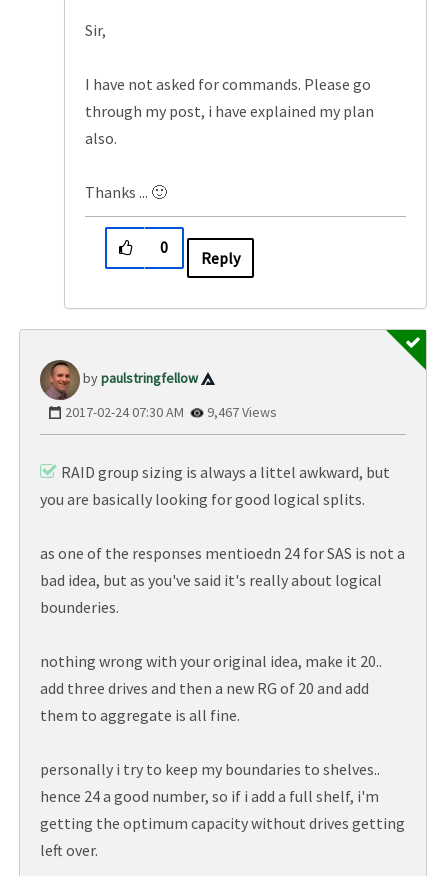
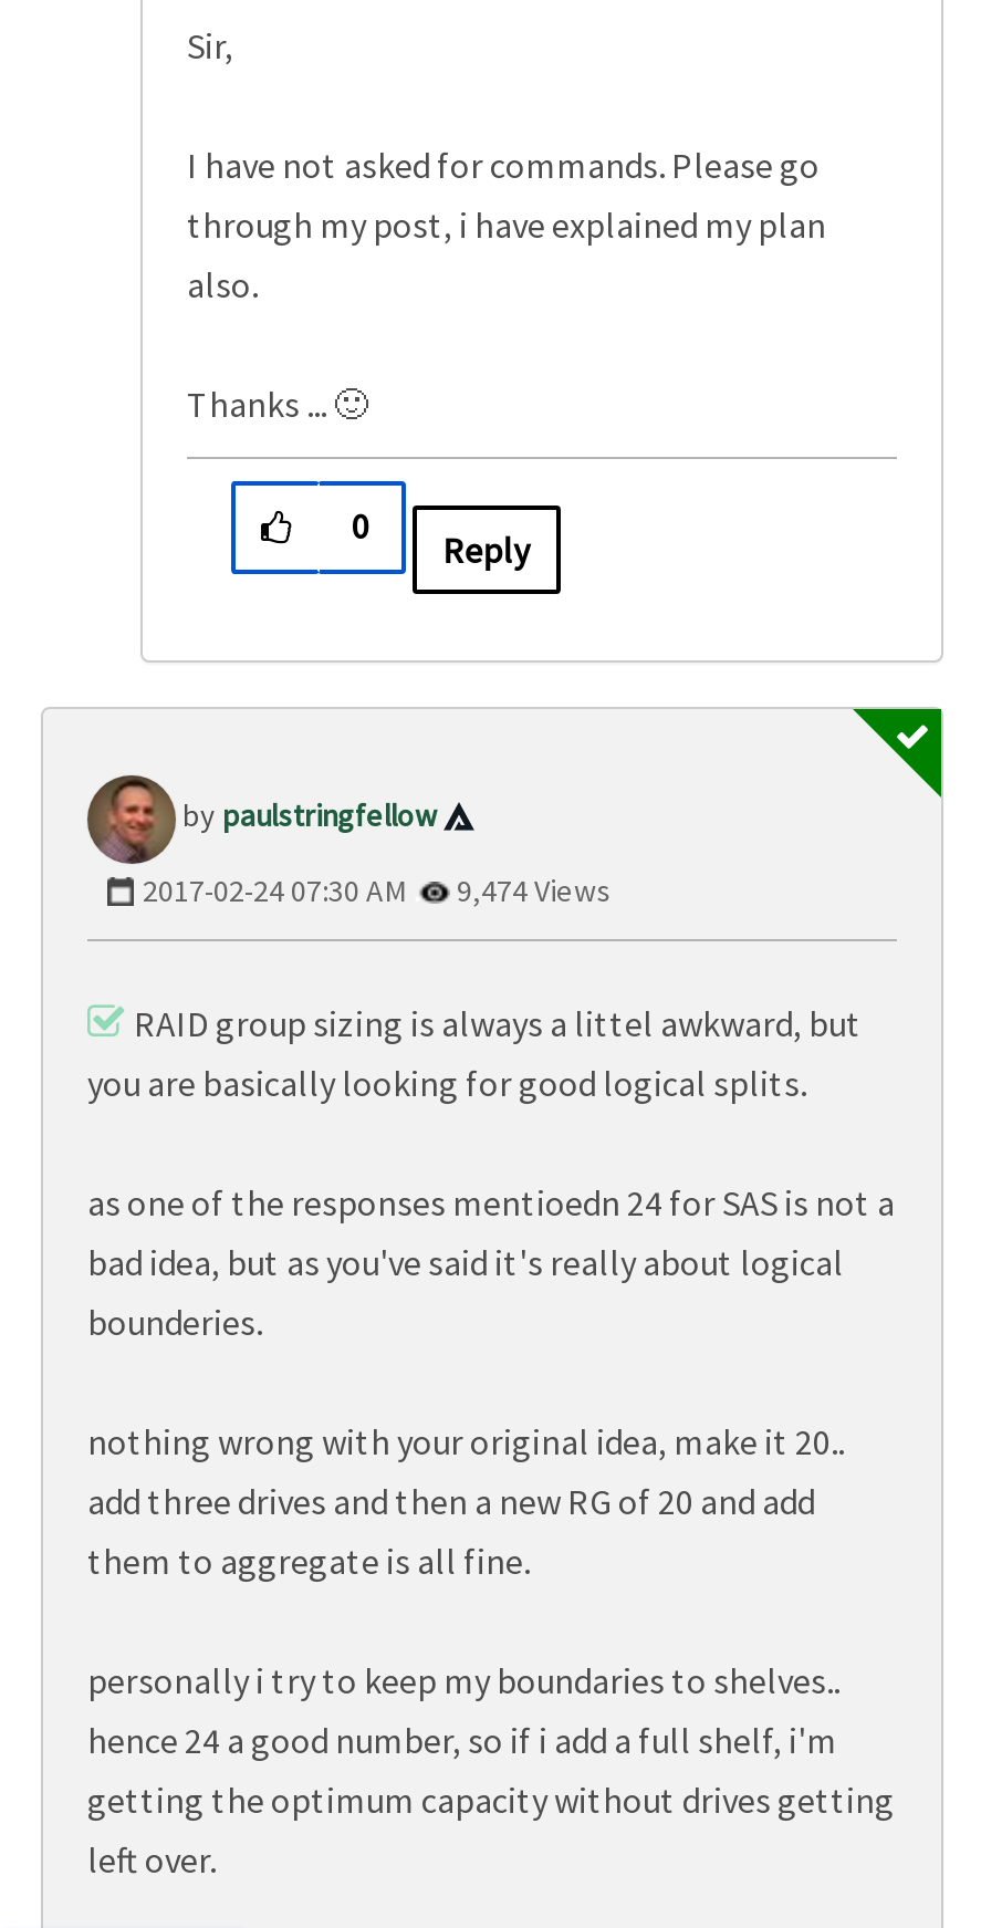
- 2017-02-24 07:30 AM 9,467 Views
+ 2017-02-24 07:30 AM 9,474 Views
